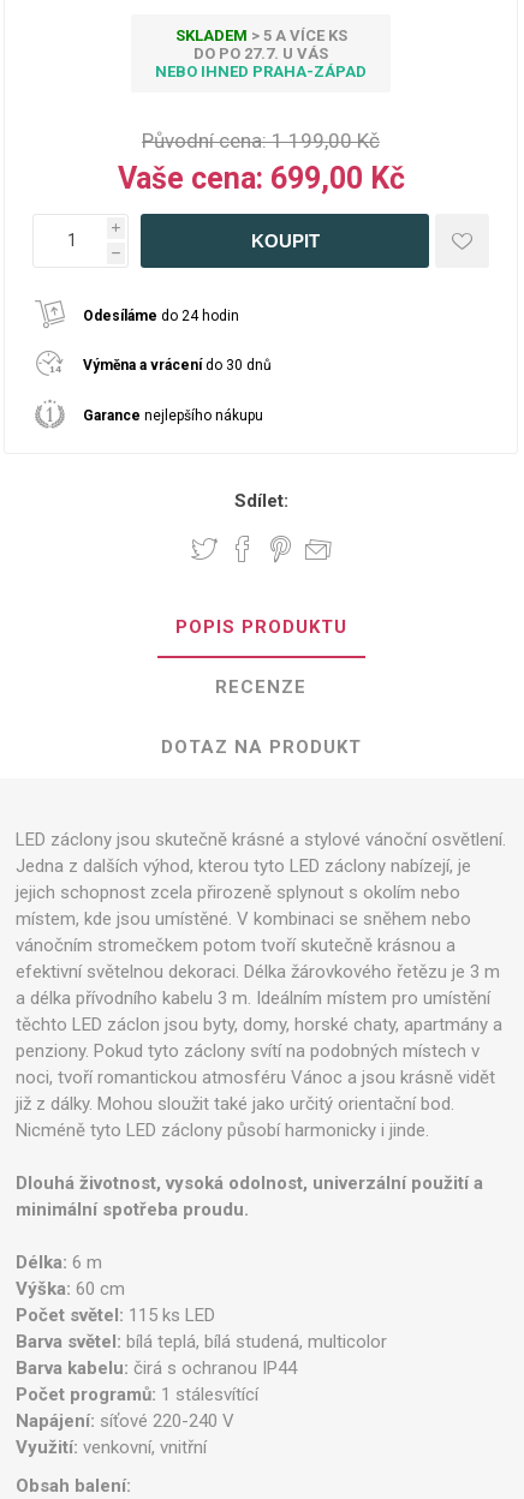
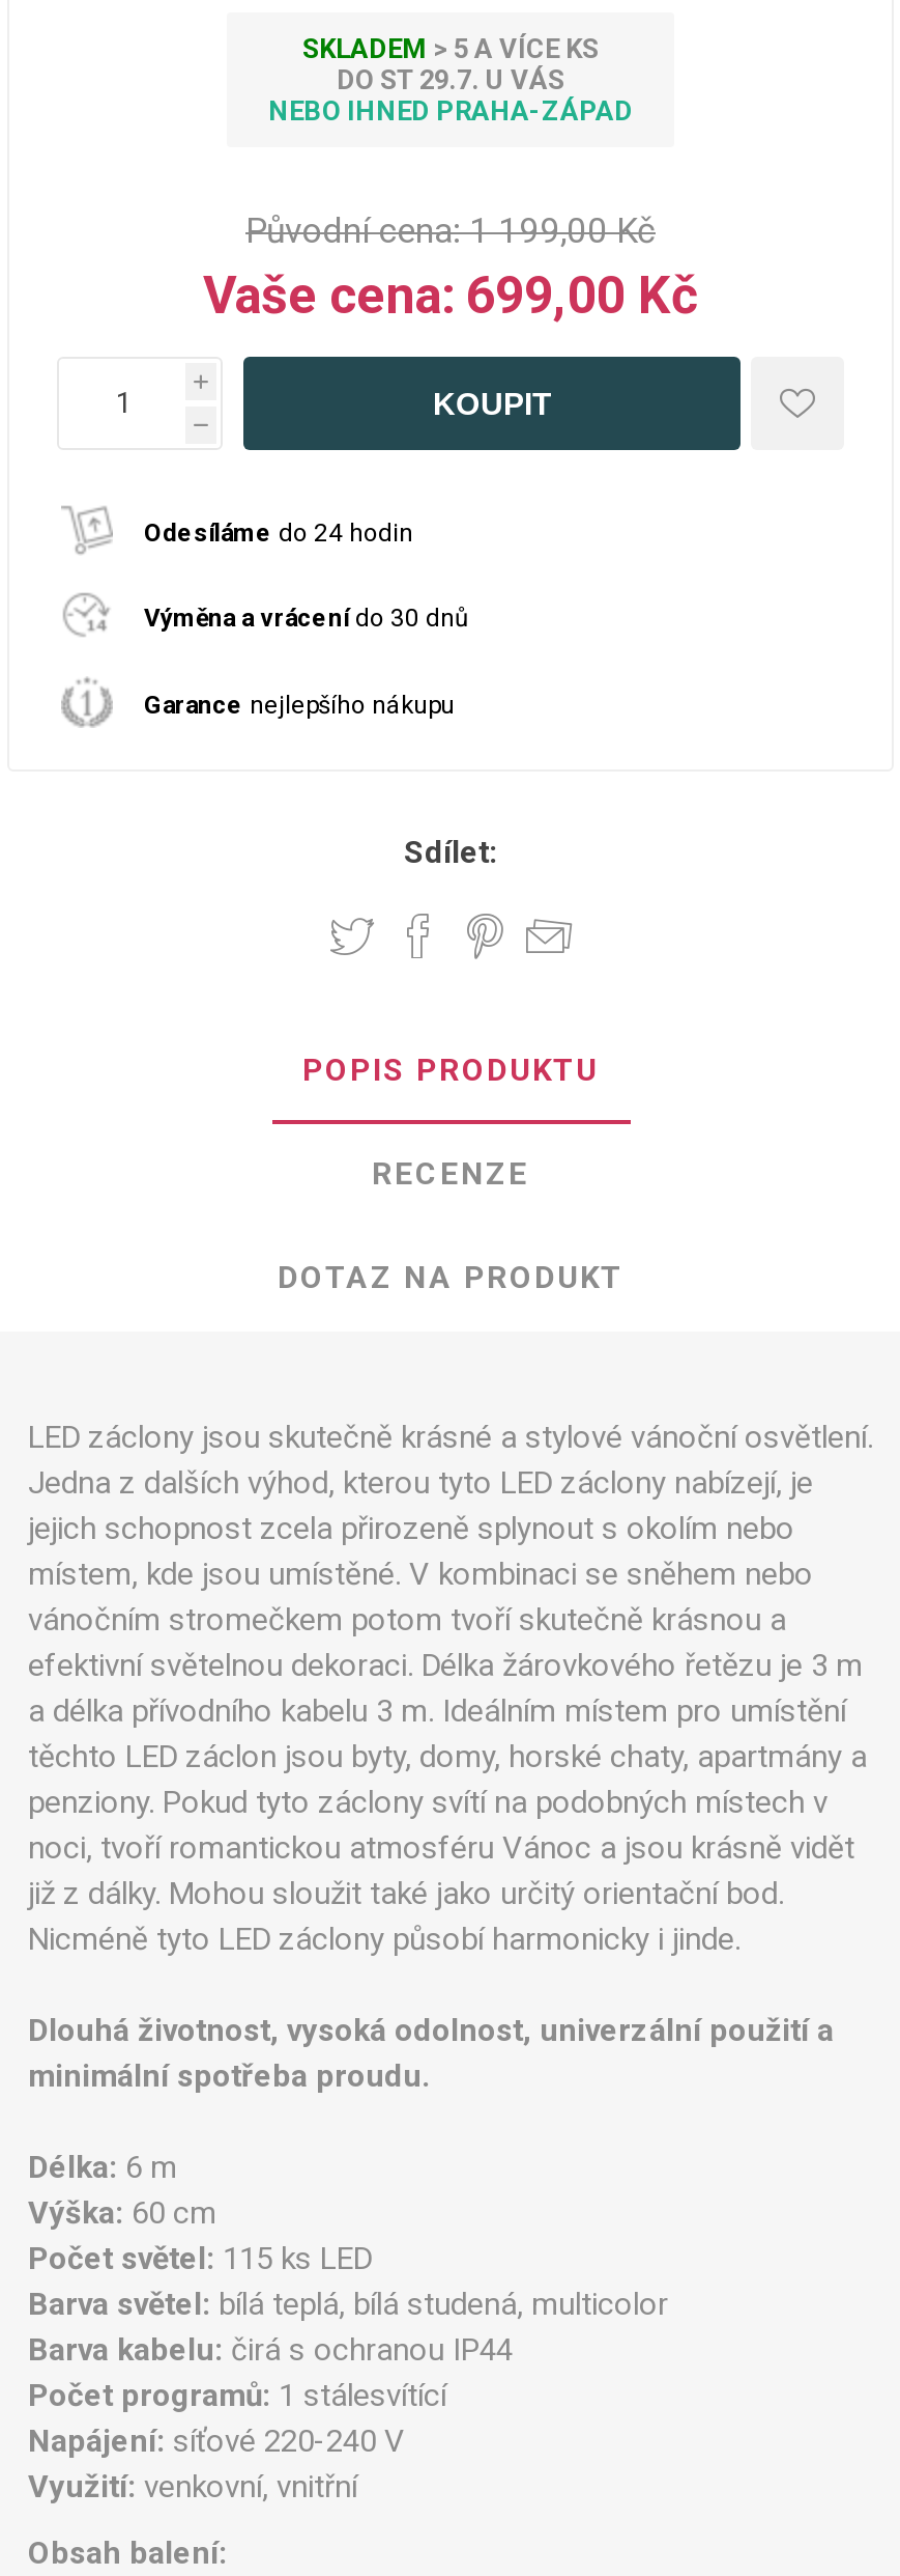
- DO PO 27.7. U VÁS
+ DO ST 29.7. U VÁS
